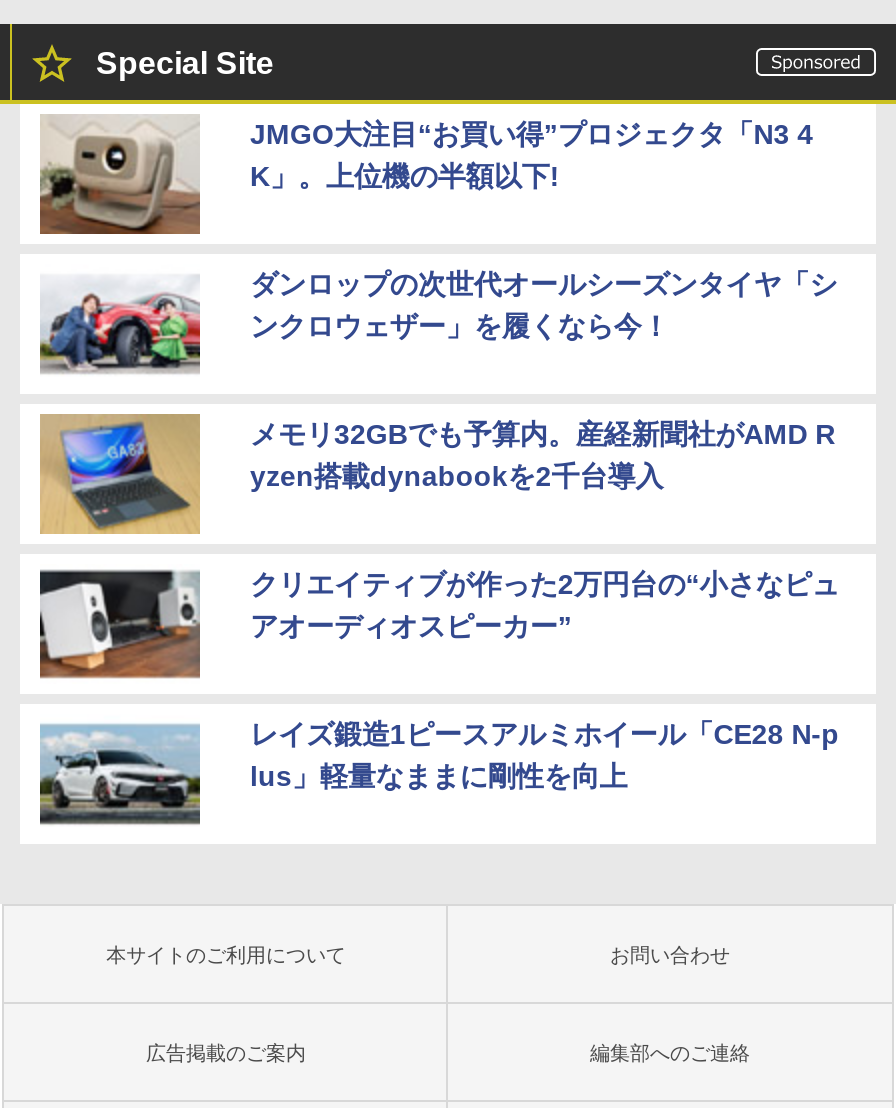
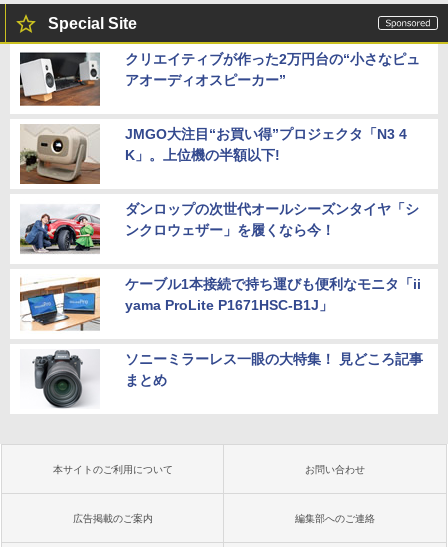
moved down: [image] | JMGO大注目“お買い得”プロジェクタ「N3 4 | K」。上位機の半額以下! | ダンロップの次世代オールシーズンタイヤ「シ | ンクロウェザー」を履くなら今！

- [image]
- メモリ32GBでも予算内。産経新聞社がAMD R
- yzen搭載dynabookを2千台導入
- レイズ鍛造1ピースアルミホイール「CE28 N-p
- lus」軽量なままに剛性を向上
+ [image]
+ ケーブル1本接続で持ち運びも便利なモニタ「ii
+ yama ProLite P1671HSC-B1J」
+ ソニーミラーレス一眼の大特集！ 見どころ記事
+ まとめ

moved up: [image] | クリエイティブが作った2万円台の“小さなピュ | アオーディオスピーカー”

- [image]
+ [image]
